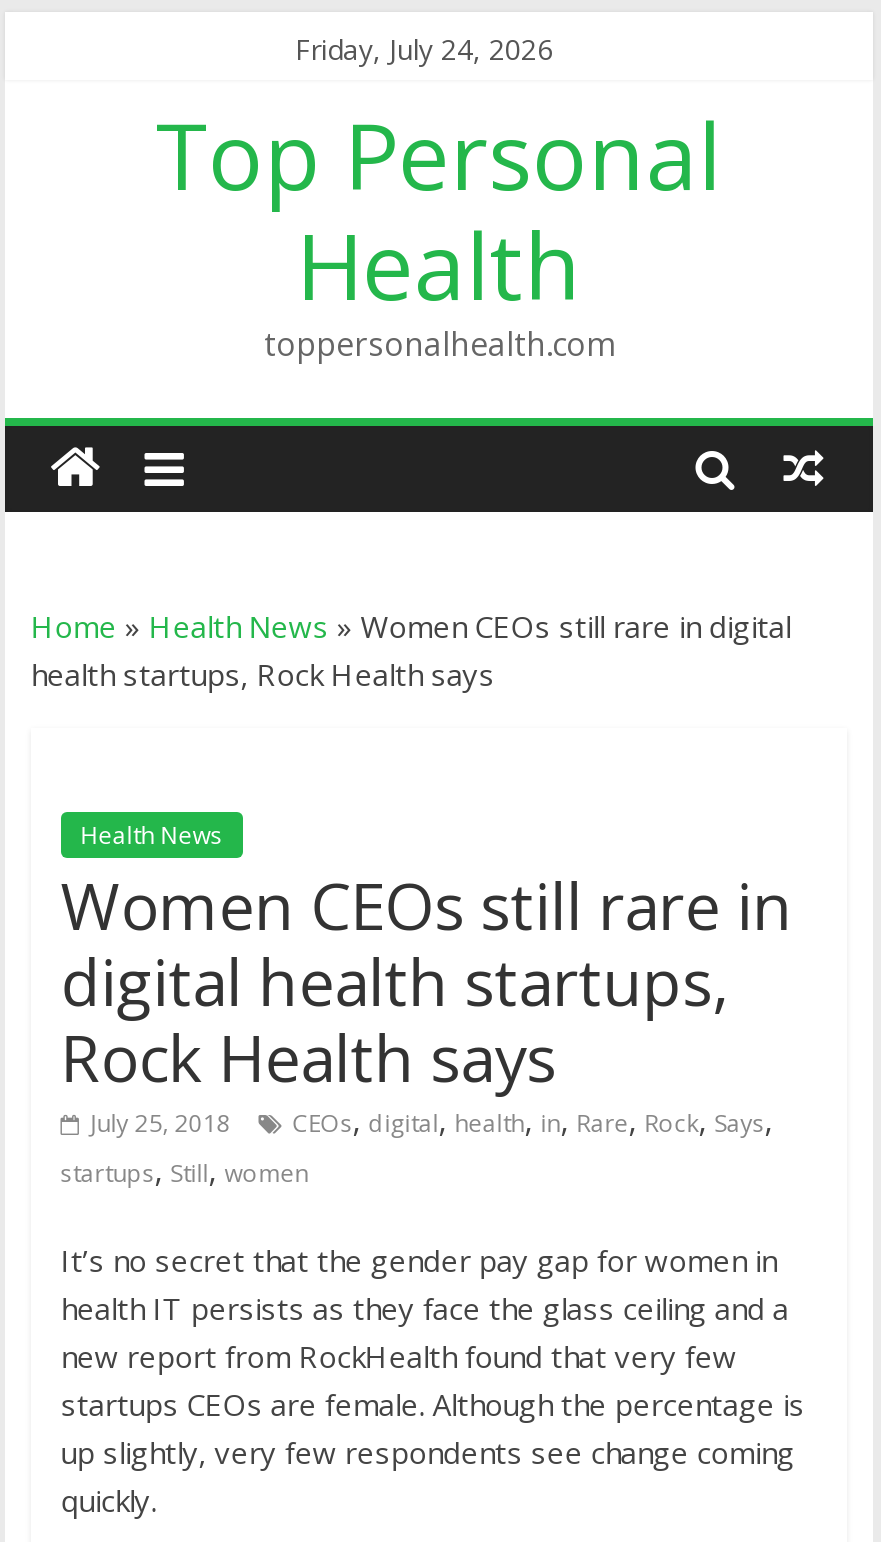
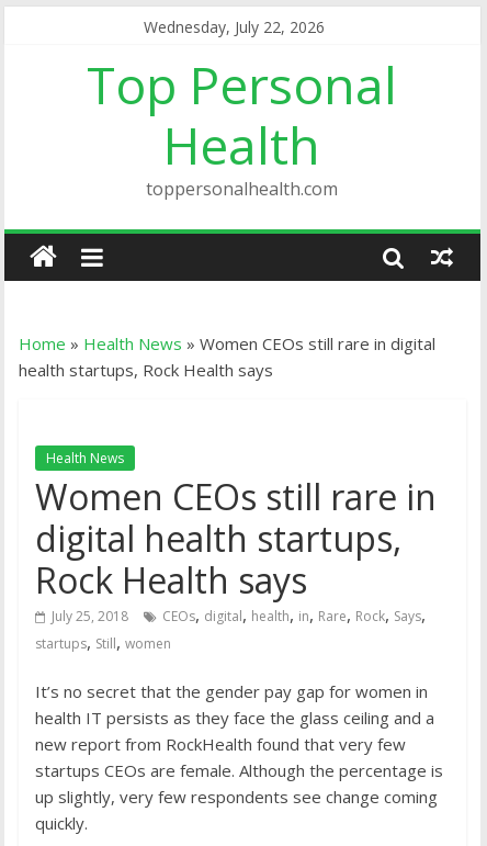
- Friday, July 24, 2026
+ Wednesday, July 22, 2026
